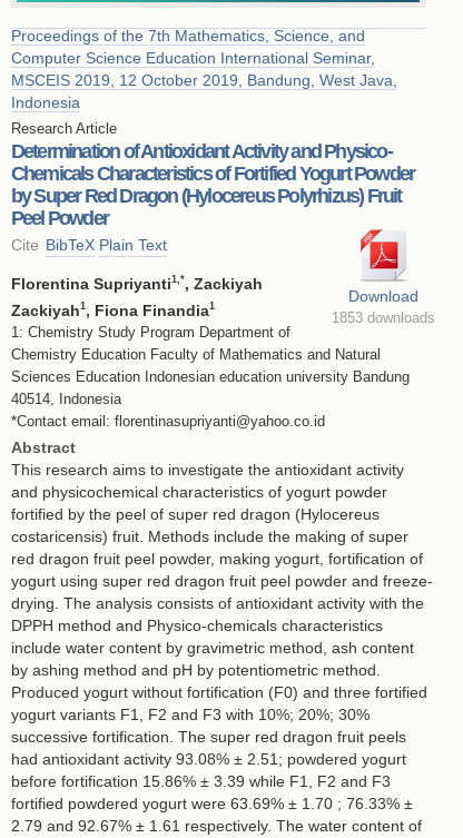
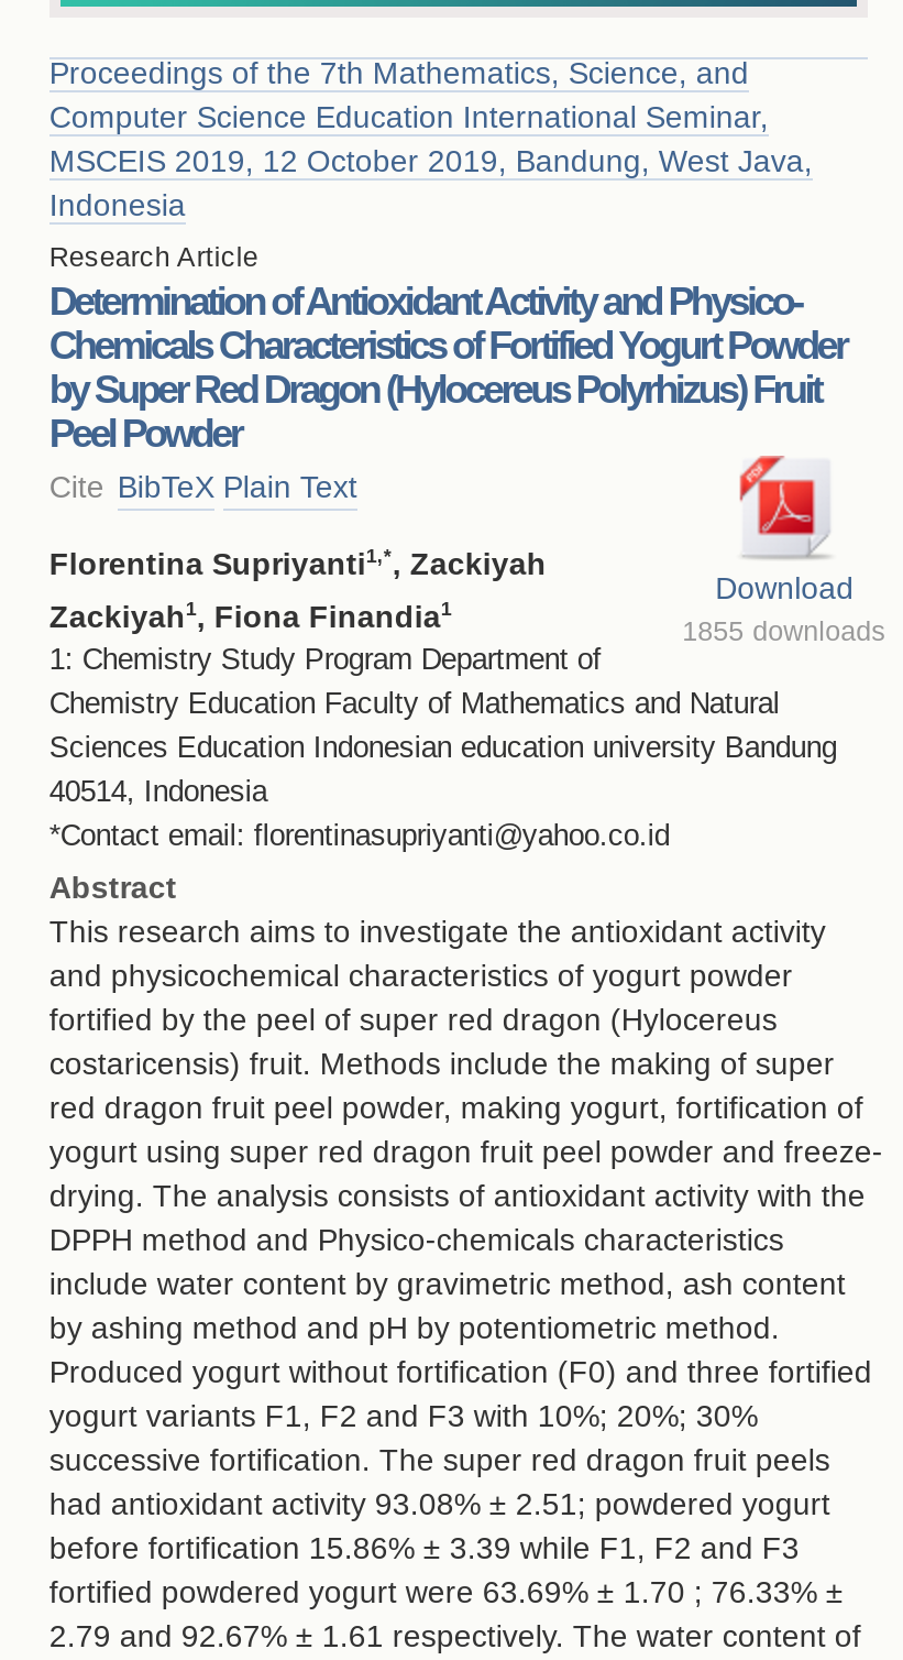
- 1853 downloads
+ 1855 downloads
